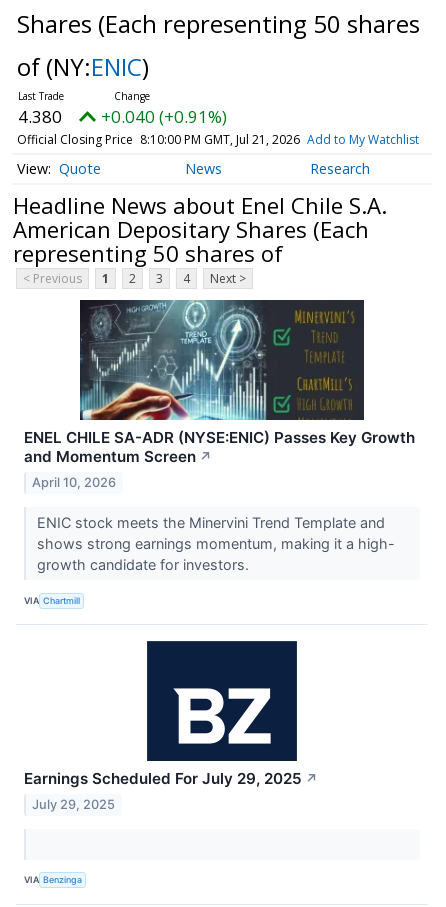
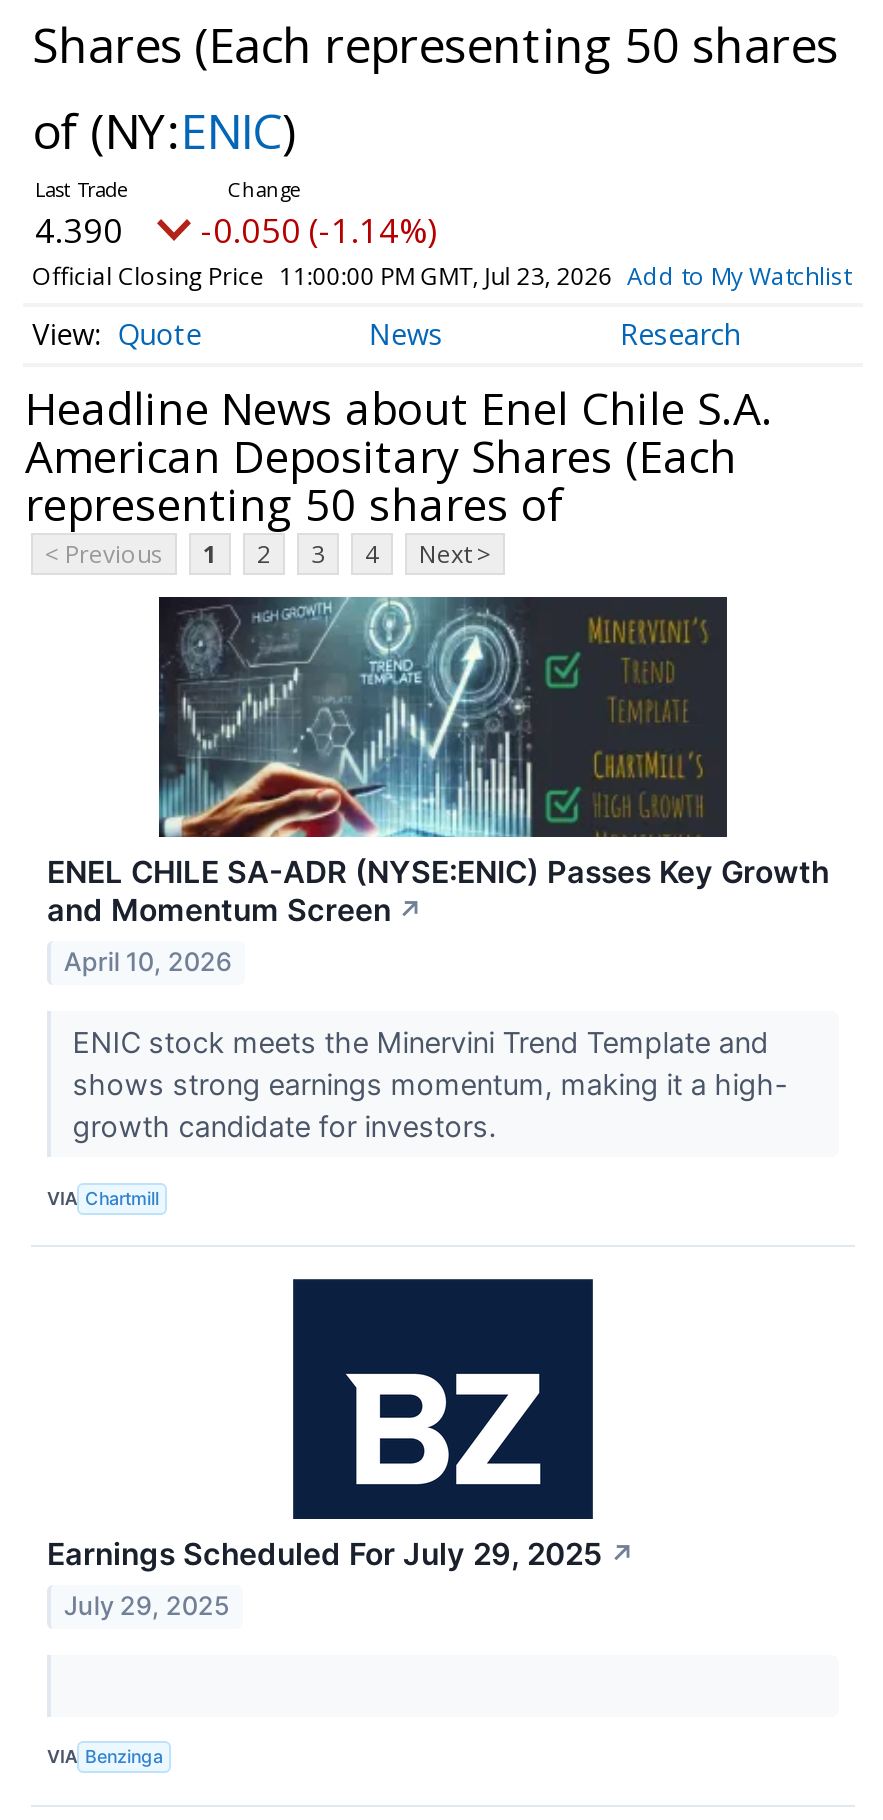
- 4.380
+ 4.390

- +0.040 (+0.91%)
+ -0.050 (-1.14%)

- Official Closing Price 8:10:00 PM GMT, Jul 21, 2026 Add to My Watchlist
+ Official Closing Price 11:00:00 PM GMT, Jul 23, 2026 Add to My Watchlist
